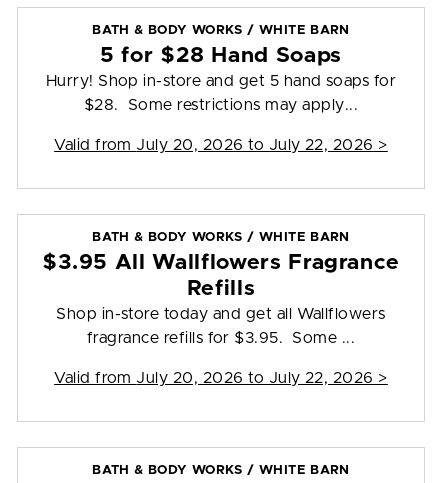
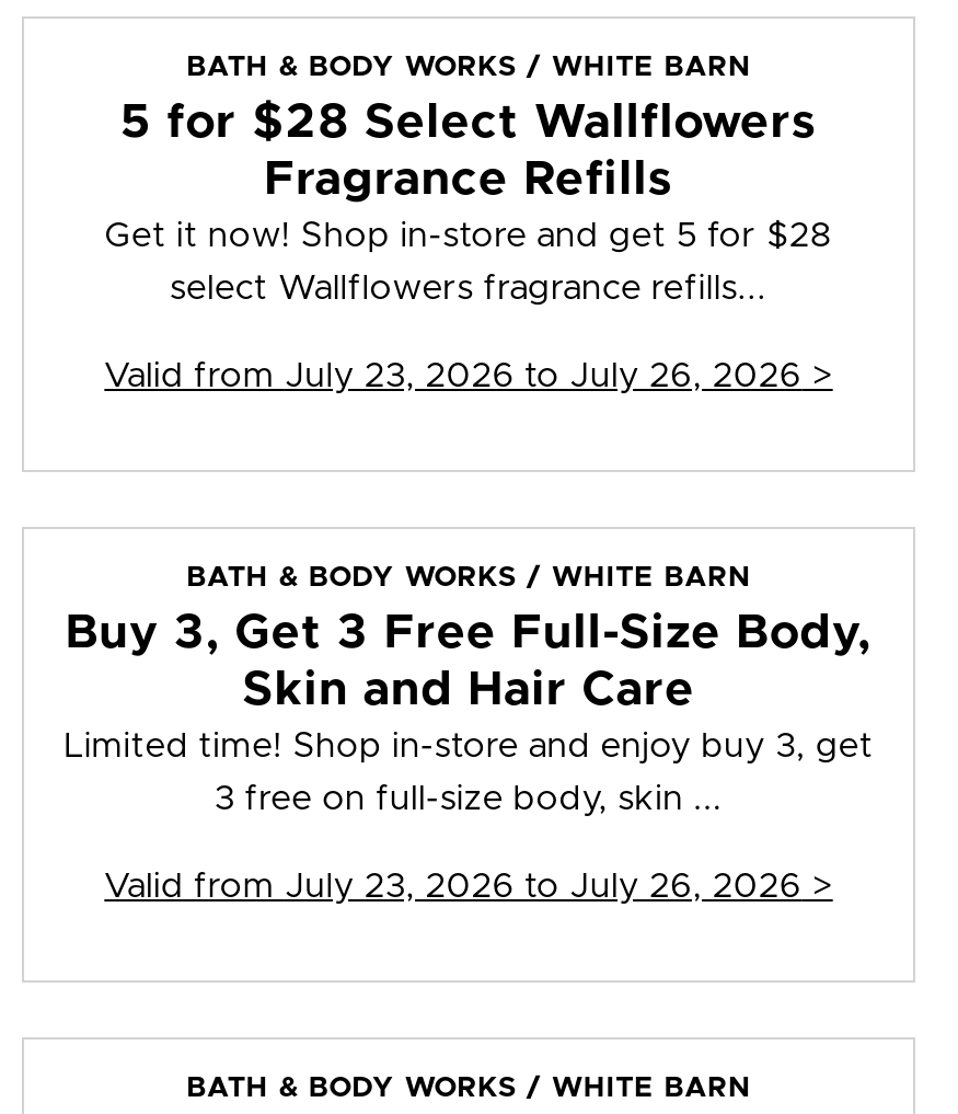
- 5 for $28 Hand Soaps
- Hurry! Shop in-store and get 5 hand soaps for
+ 5 for $28 Select Wallflowers
+ Fragrance Refills
+ Get it now! Shop in-store and get 5 for $28

- $28. Some restrictions may apply...
+ select Wallflowers fragrance refills...

- Valid from July 20, 2026 to July 22, 2026 >
+ Valid from July 23, 2026 to July 26, 2026 >

- $3.95 All Wallflowers Fragrance
- Refills
- Shop in-store today and get all Wallflowers
+ Buy 3, Get 3 Free Full-Size Body,
+ Skin and Hair Care
+ Limited time! Shop in-store and enjoy buy 3, get

- fragrance refills for $3.95. Some ...
+ 3 free on full-size body, skin ...

- Valid from July 20, 2026 to July 22, 2026 >
+ Valid from July 23, 2026 to July 26, 2026 >
